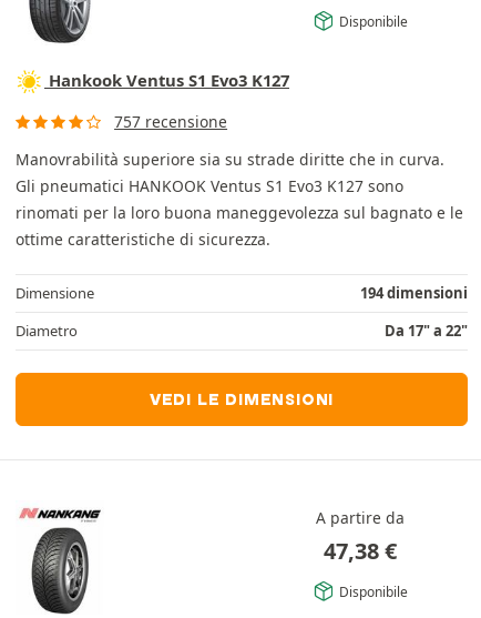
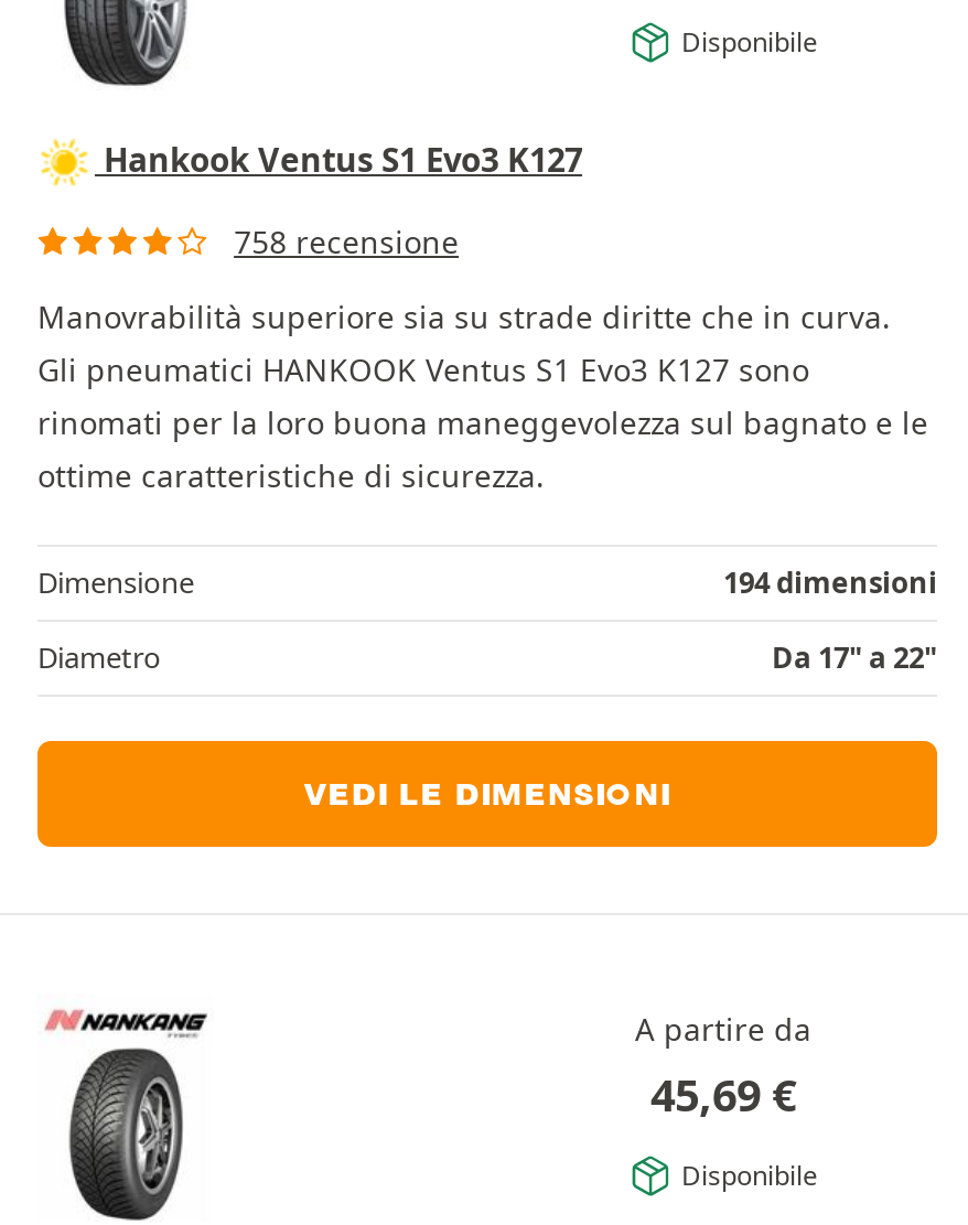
- 757 recensione
+ 758 recensione

- 47,38 €
+ 45,69 €
